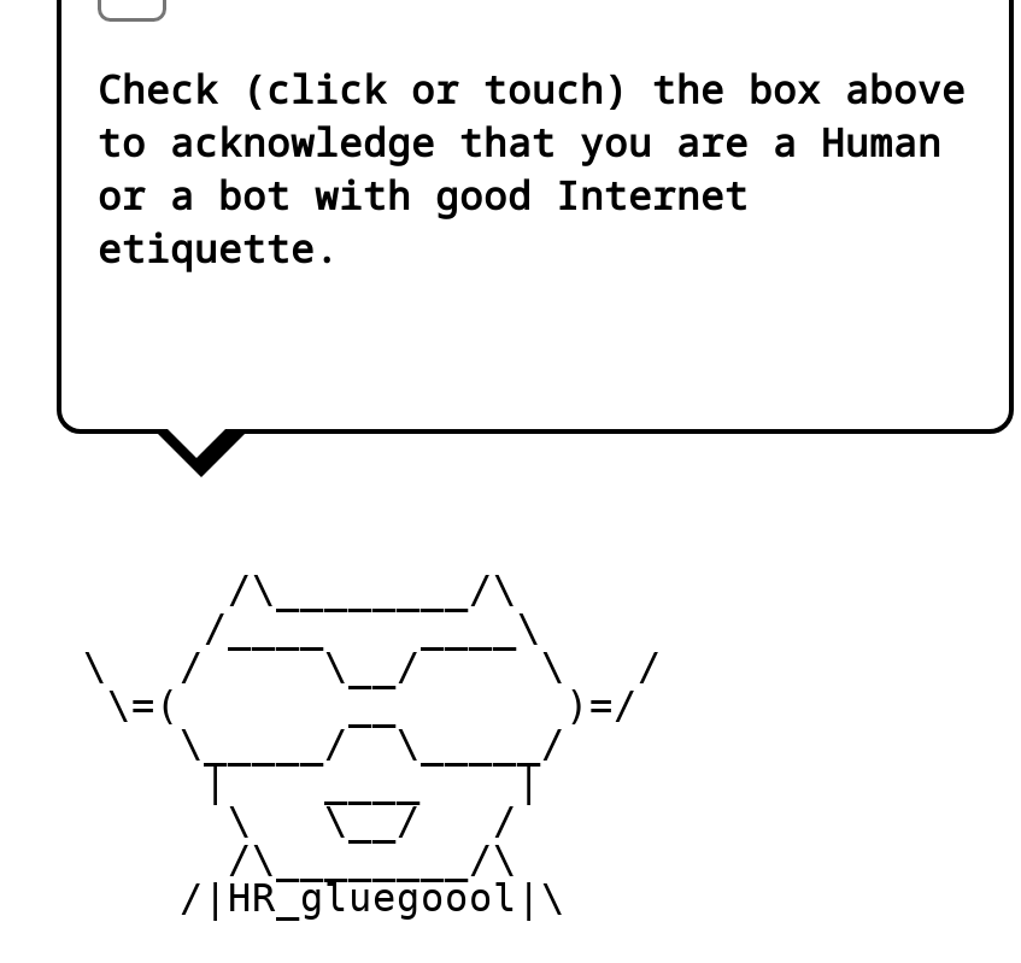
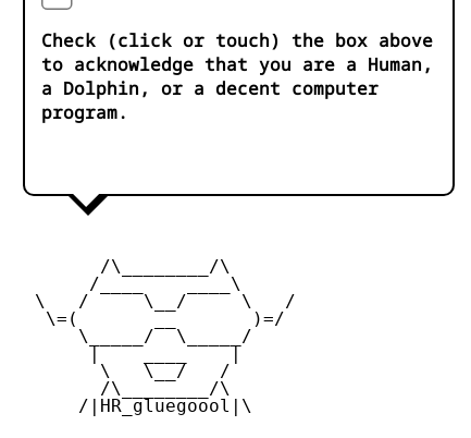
- to acknowledge that you are a Human
- or a bot with good Internet
- etiquette.
+ to acknowledge that you are a Human,
+ a Dolphin, or a decent computer
+ program.
